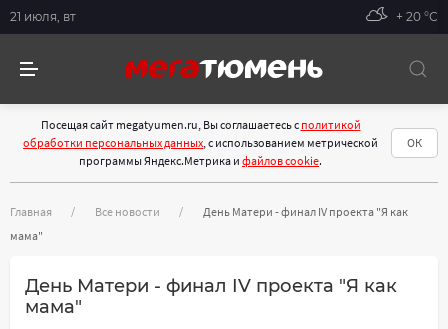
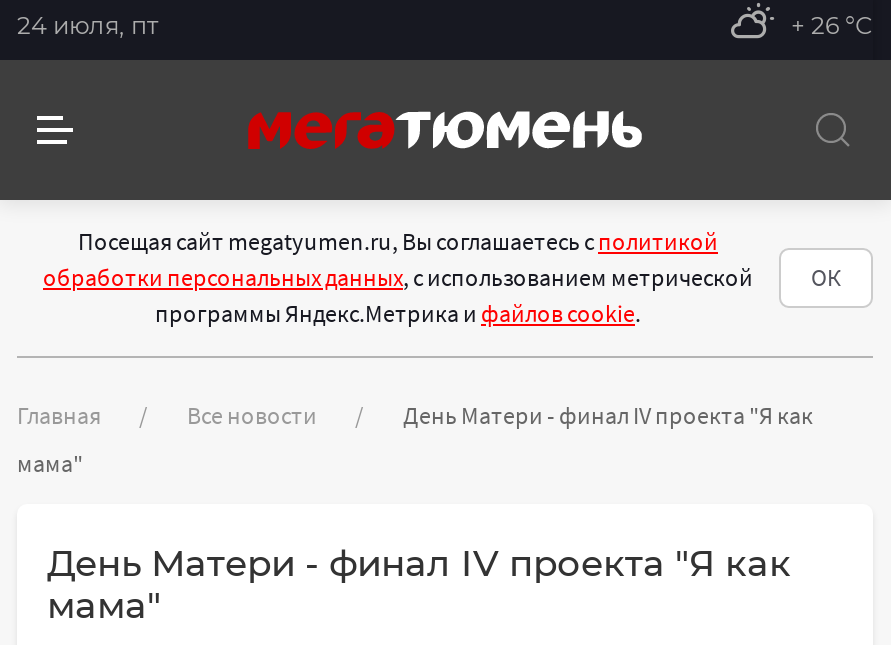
- 21 июля, вт
+ 24 июля, пт

- + 20 °С
+ + 26 °С
